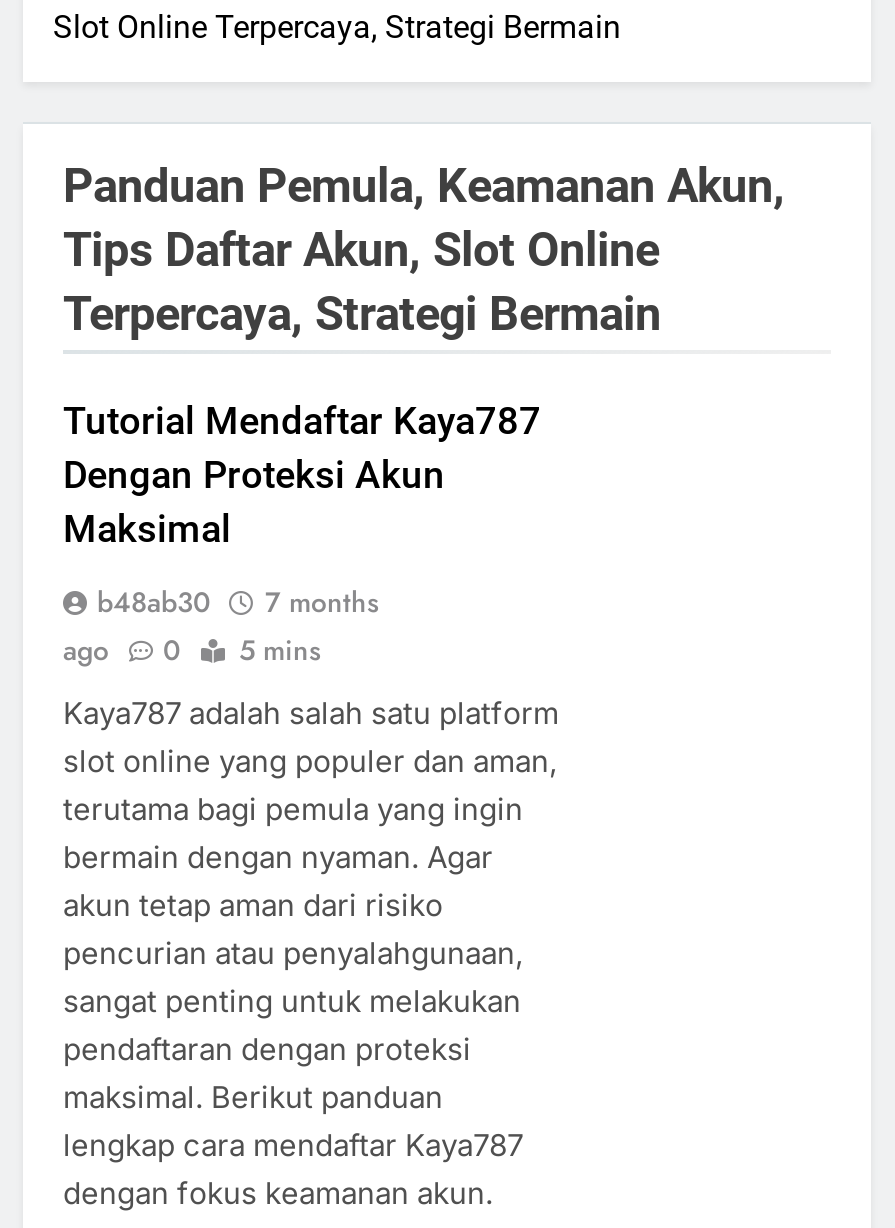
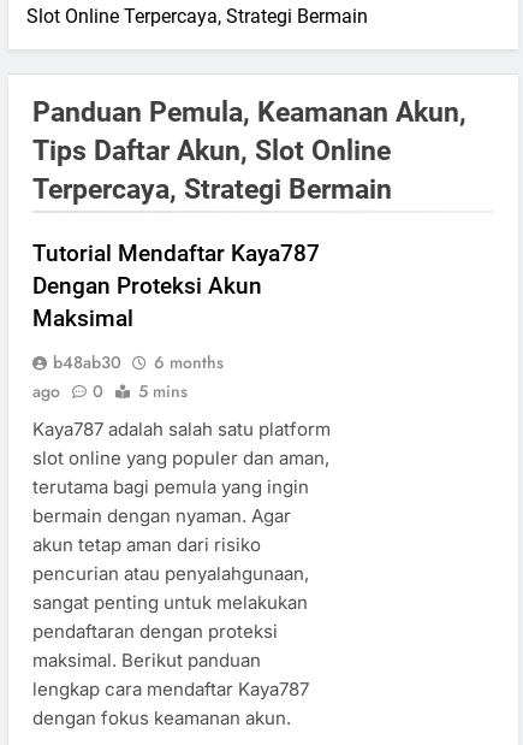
- b48ab30 7 months
+ b48ab30 6 months
